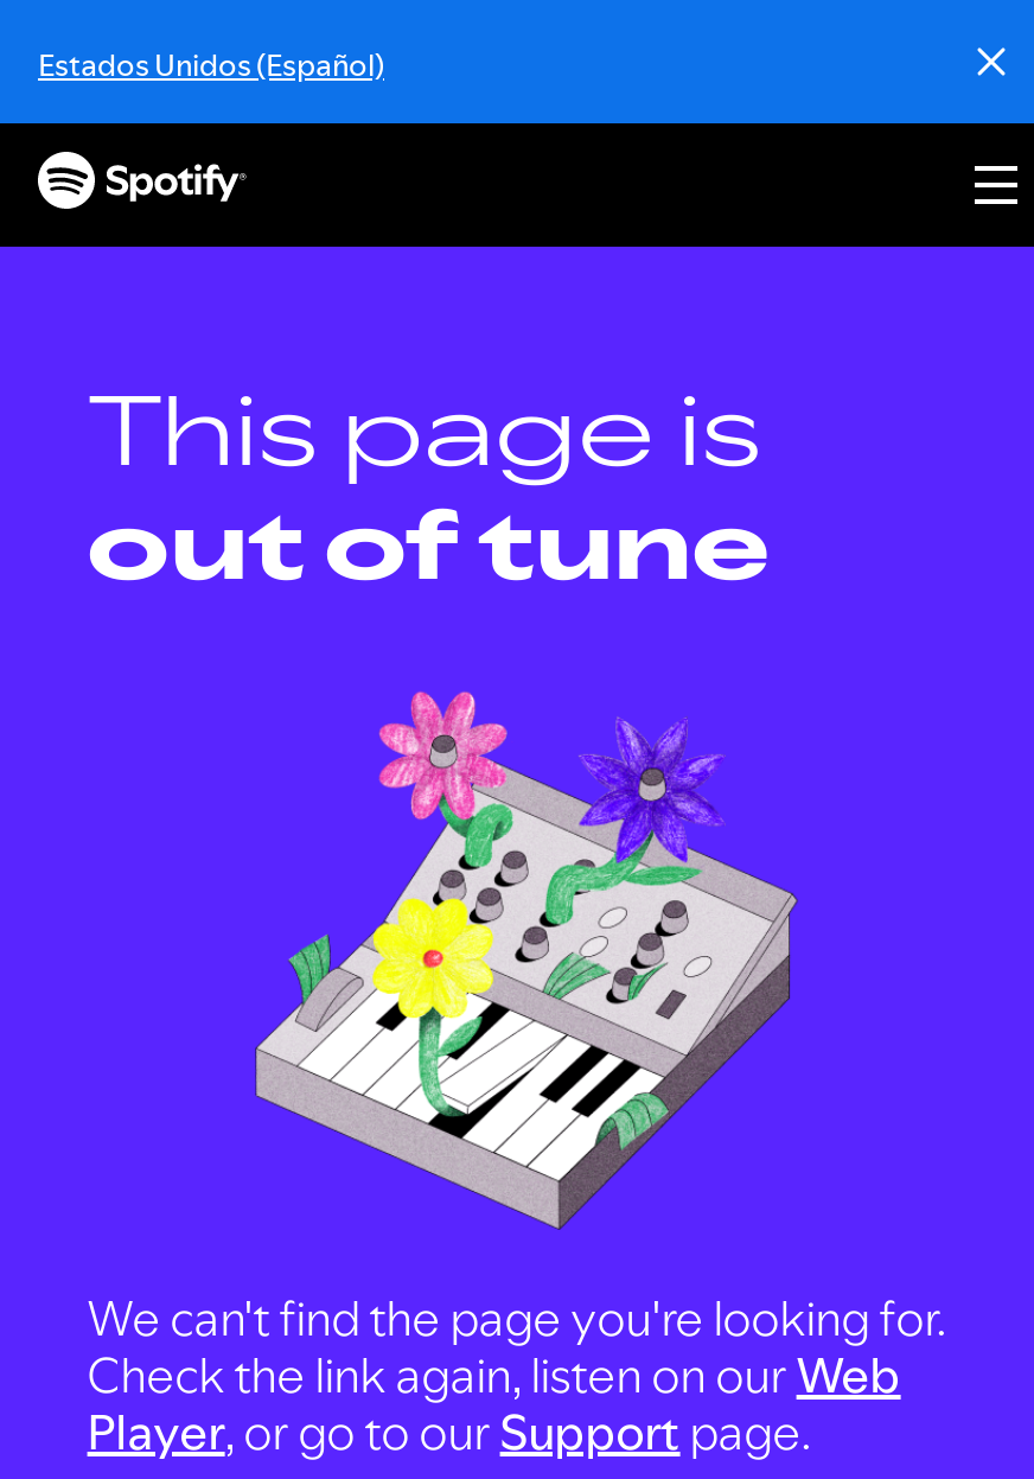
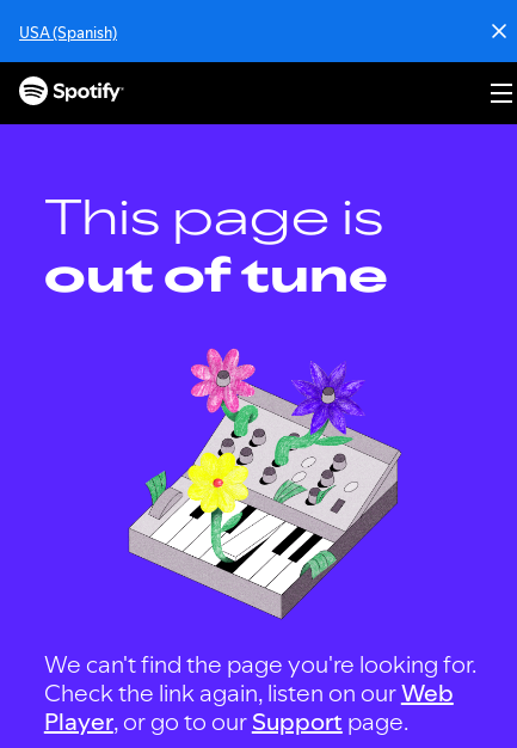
- Estados Unidos (Español)
+ USA (Spanish)
